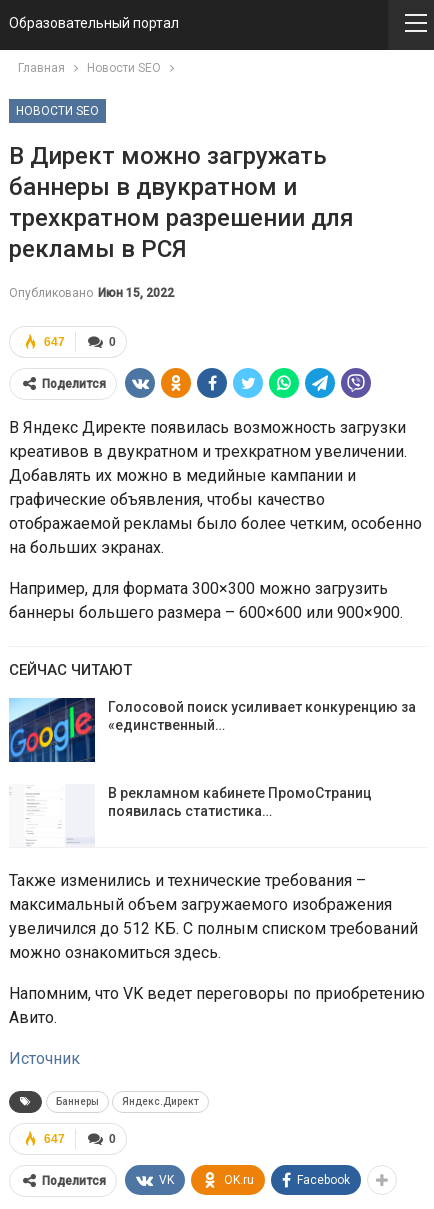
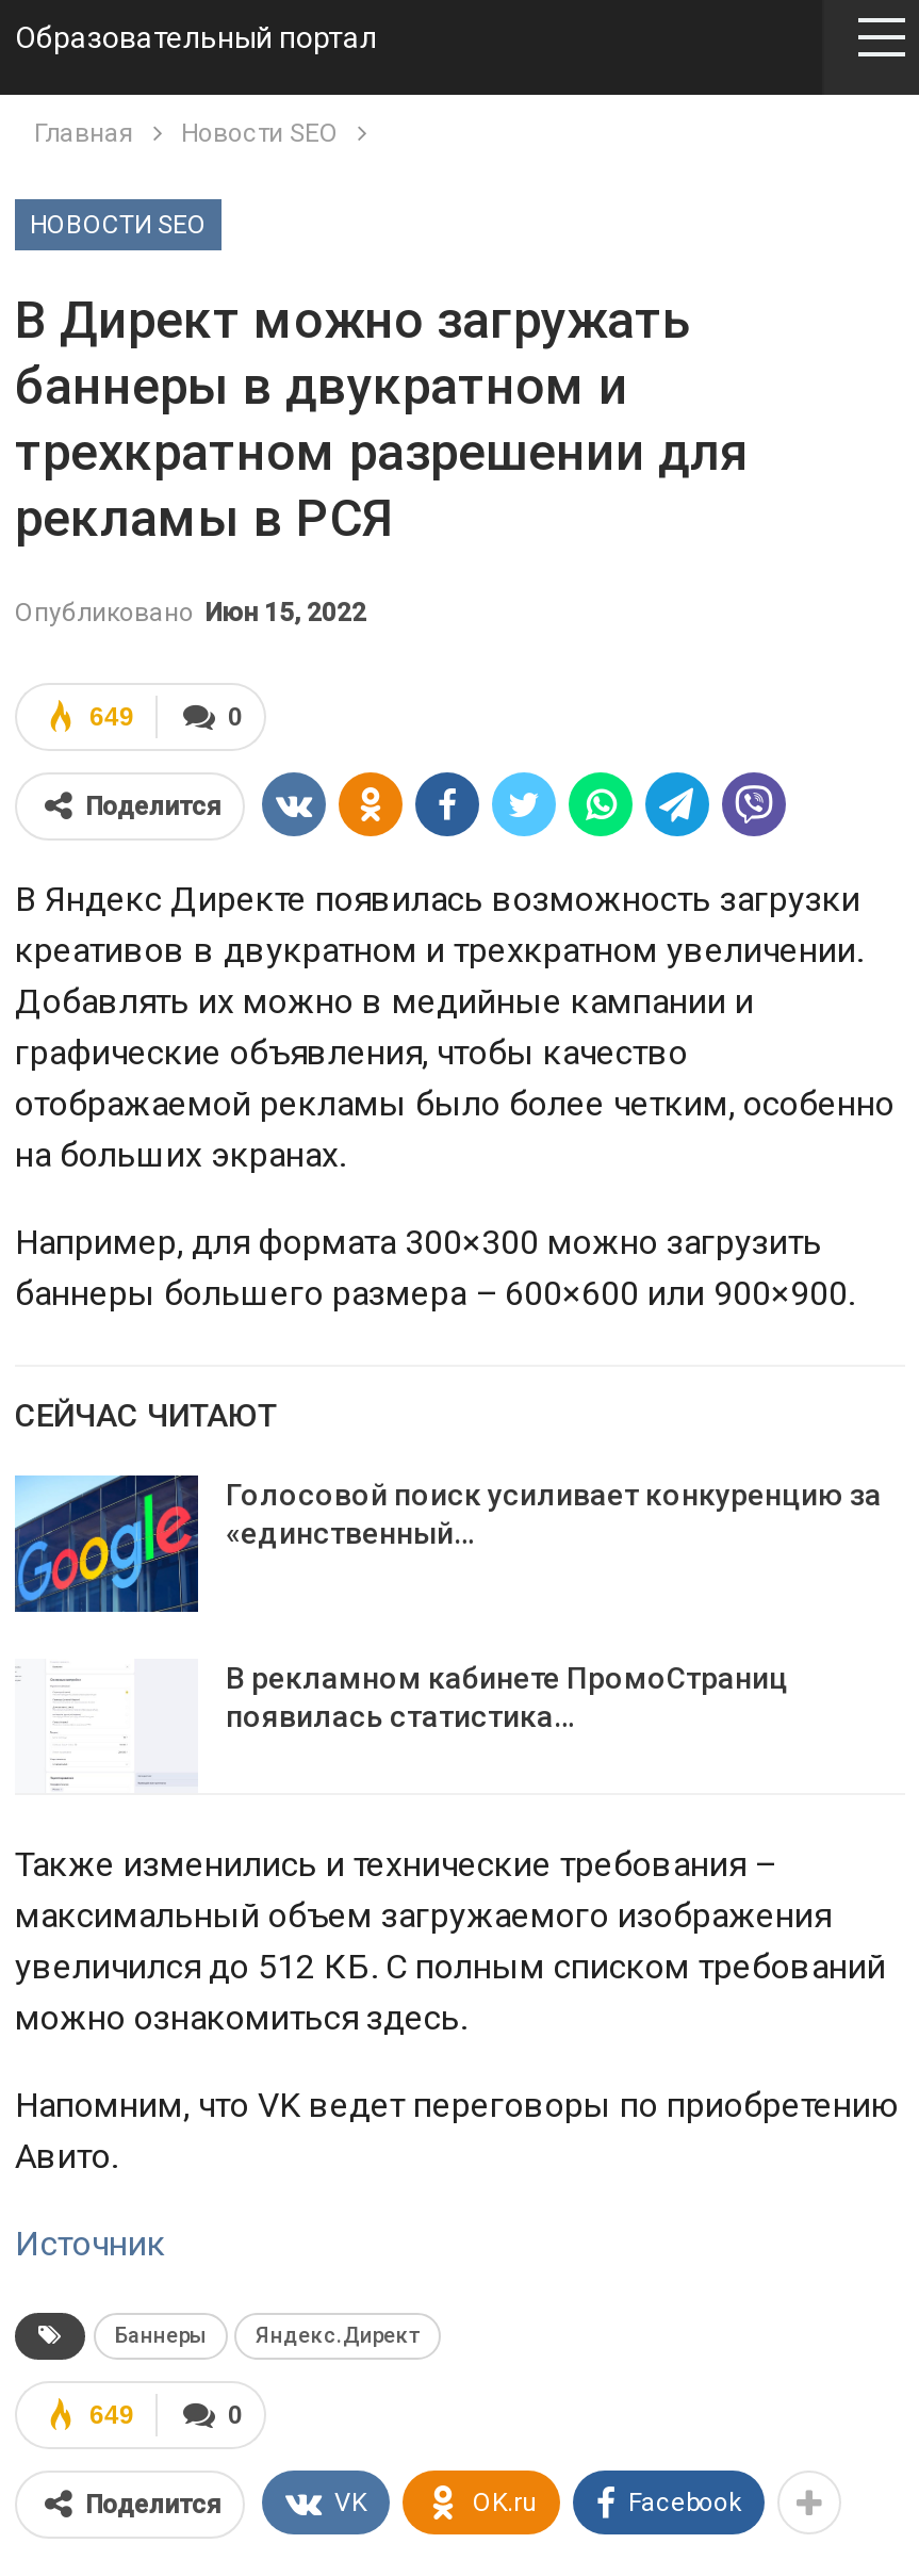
- 647
+ 649

- 647
+ 649
